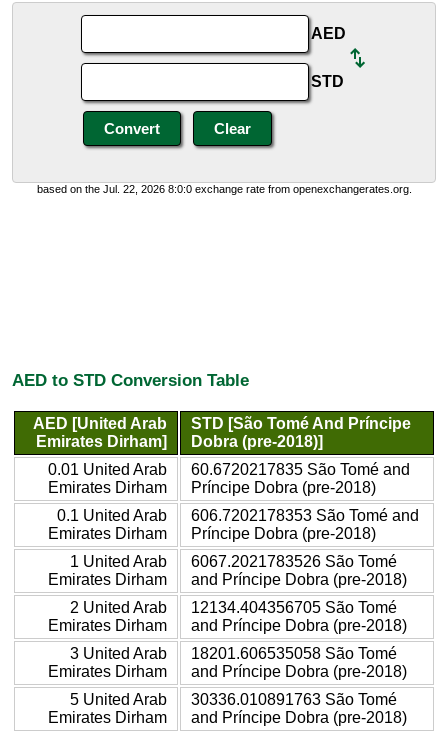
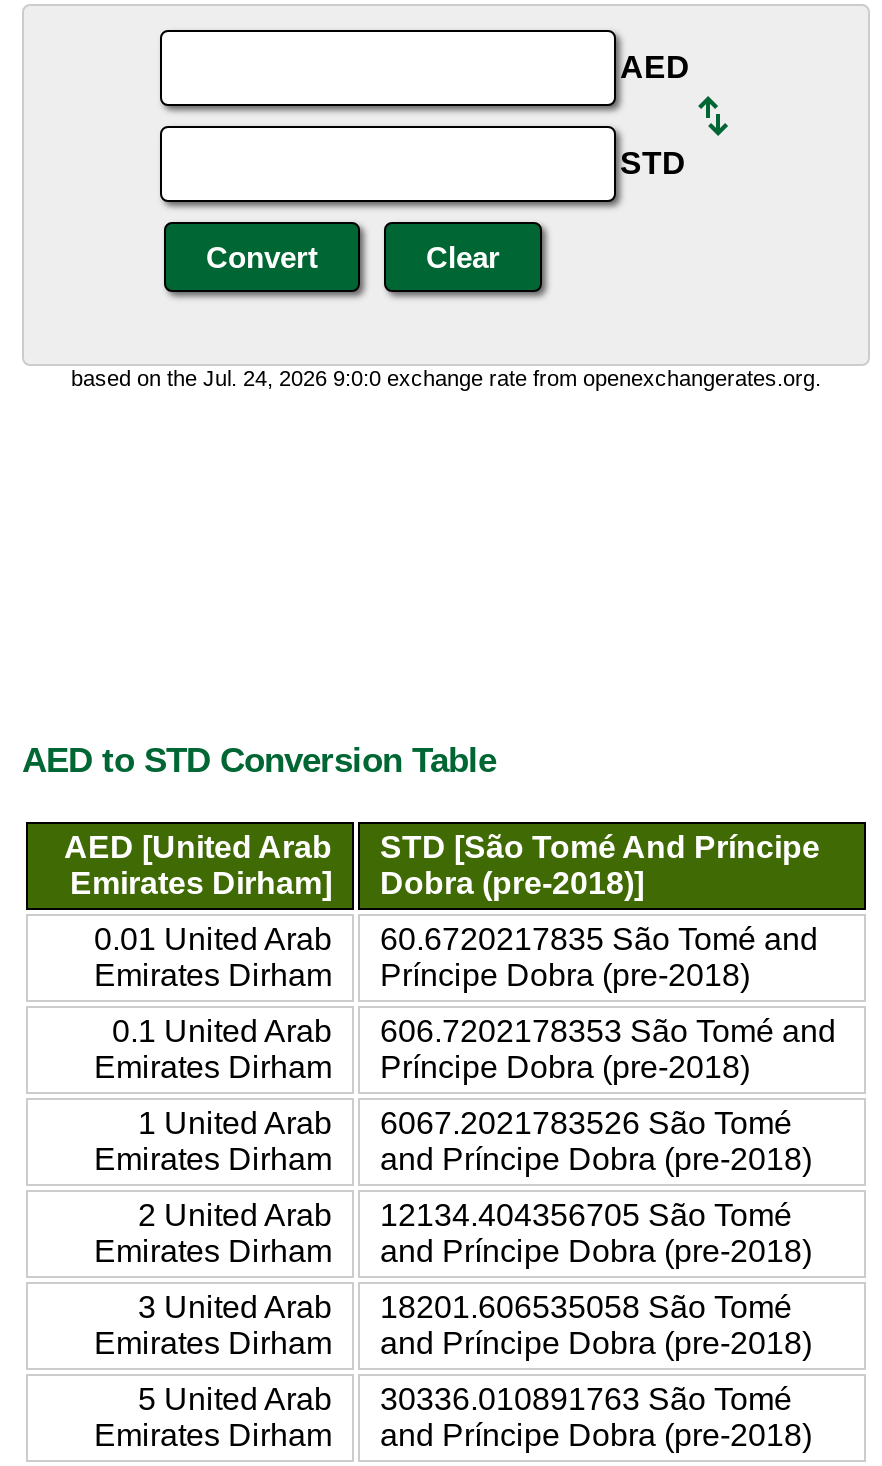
- based on the Jul. 22, 2026 8:0:0 exchange rate from openexchangerates.org.
+ based on the Jul. 24, 2026 9:0:0 exchange rate from openexchangerates.org.
